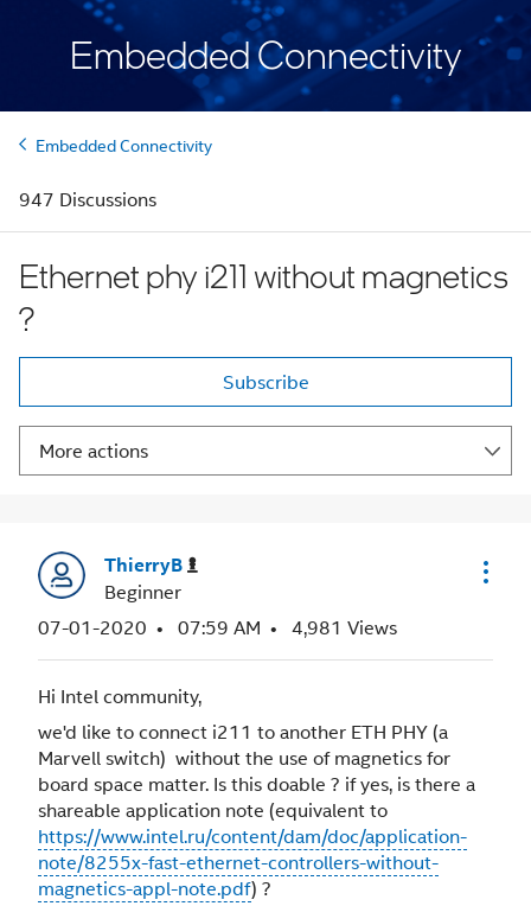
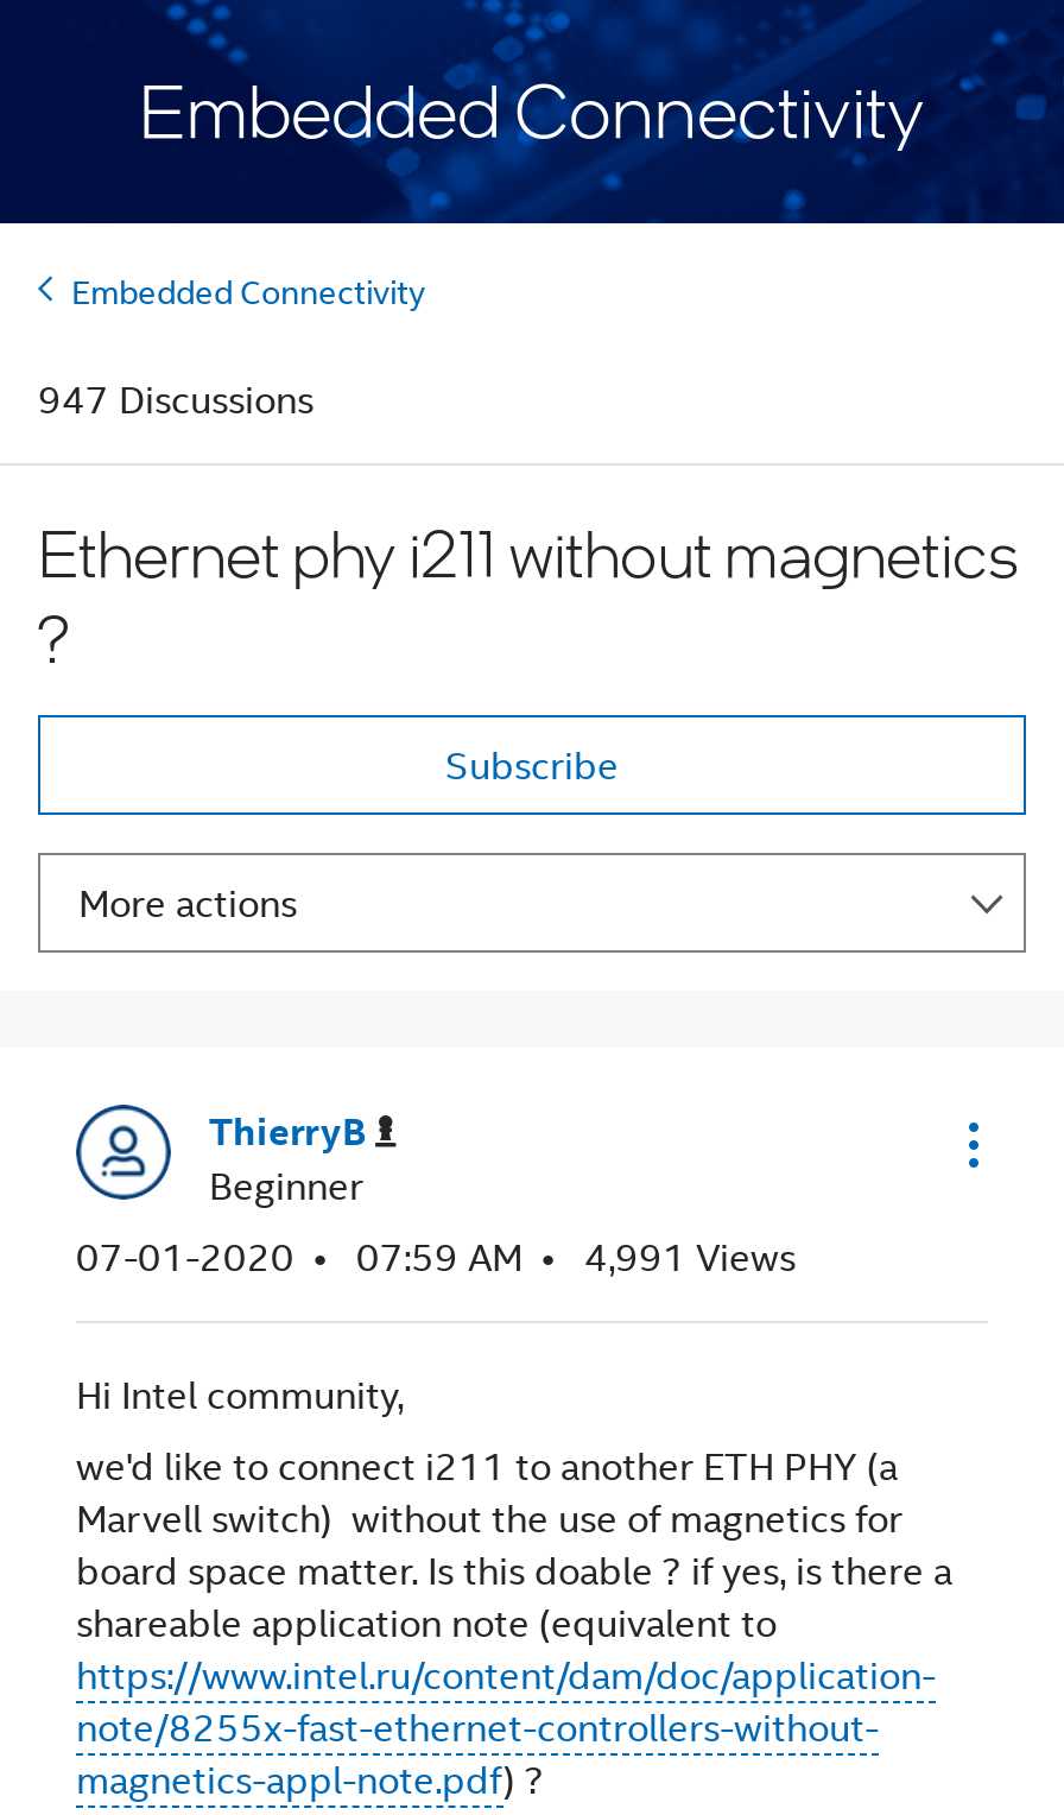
- 07-01-2020 07:59 AM 4,981 Views
+ 07-01-2020 07:59 AM 4,991 Views
